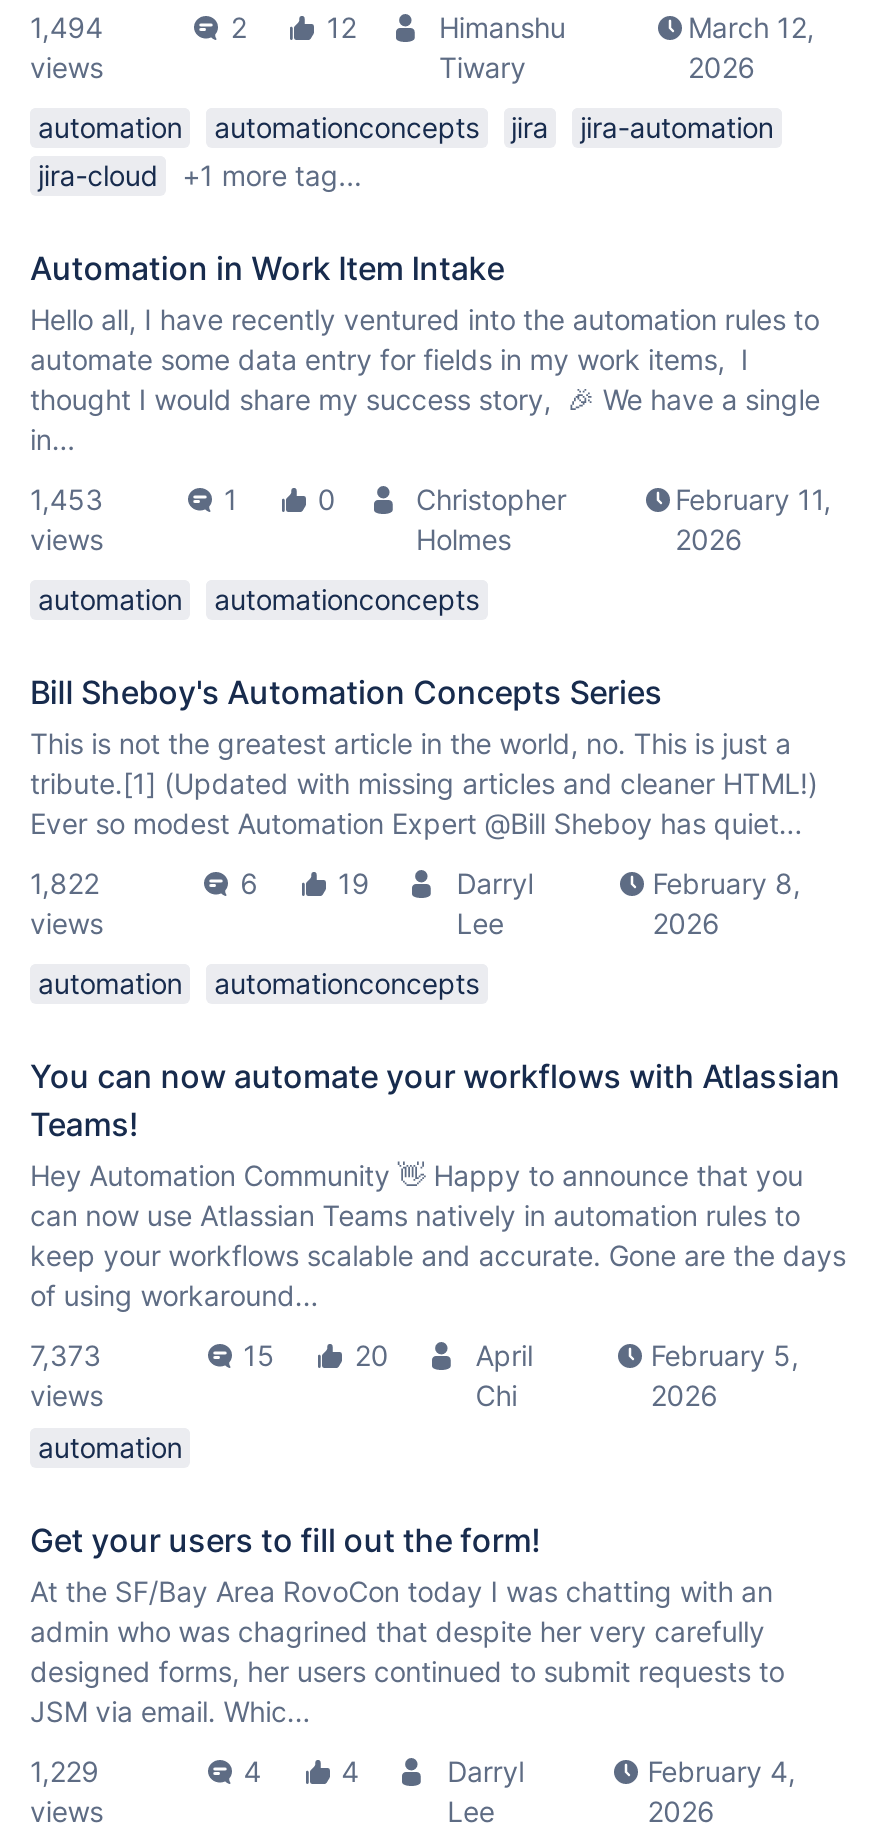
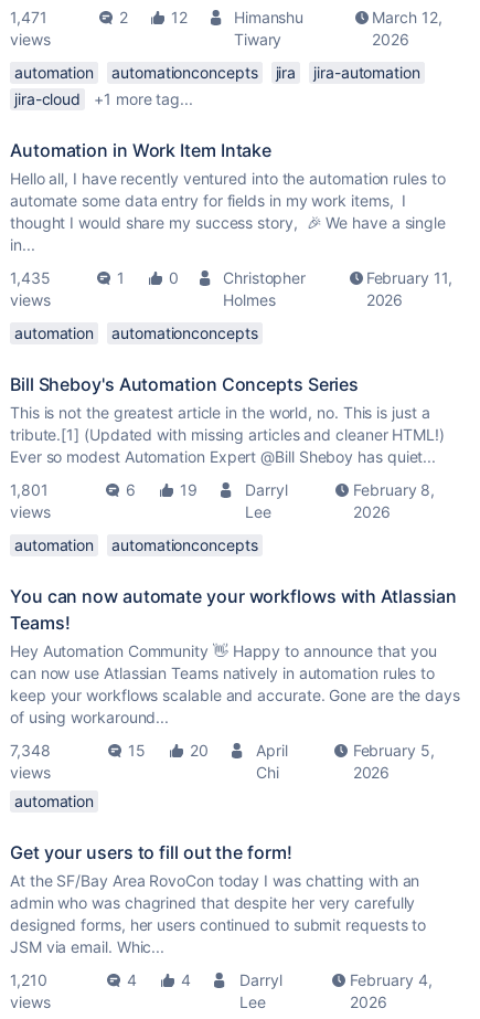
- 1,494
+ 1,471

- 1,453
+ 1,435

- 1,822
+ 1,801

- 7,373
+ 7,348

- 1,229
+ 1,210
